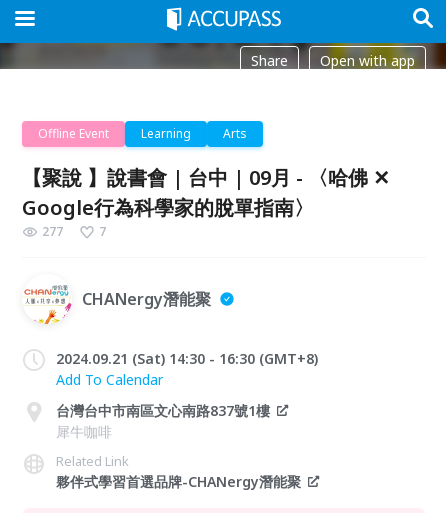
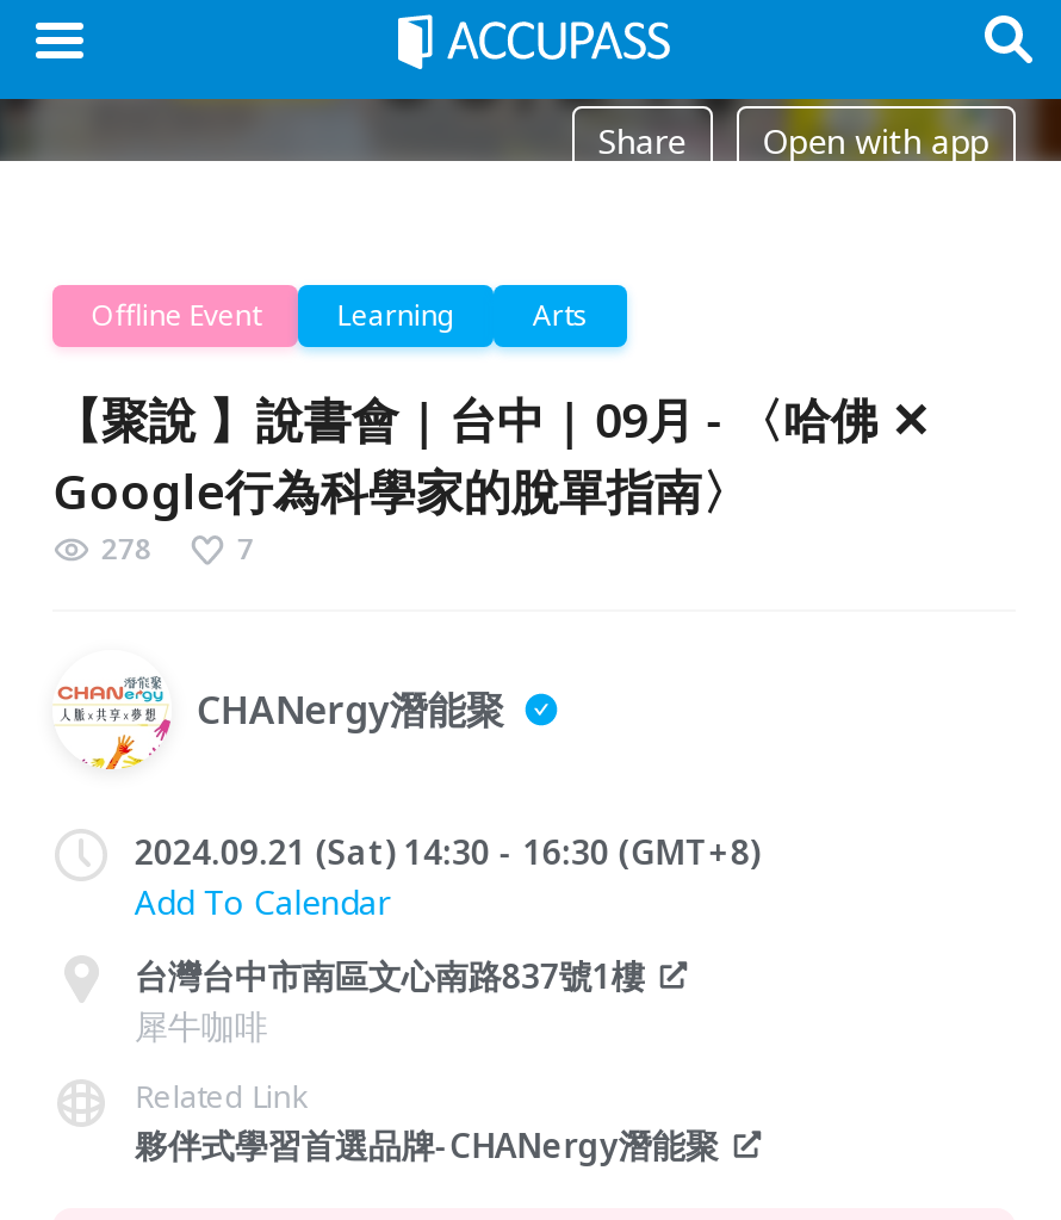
- 277
+ 278
